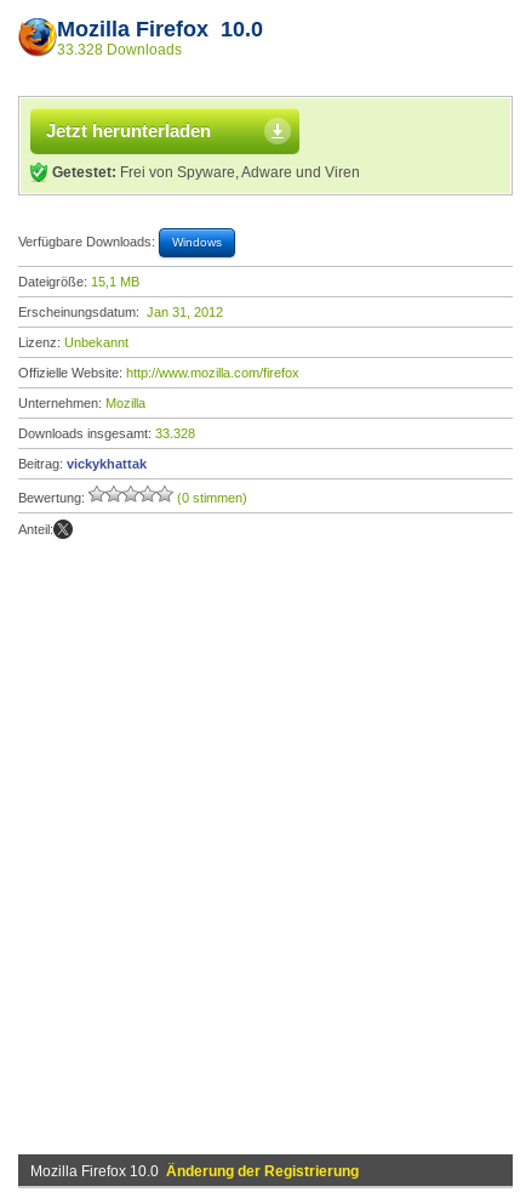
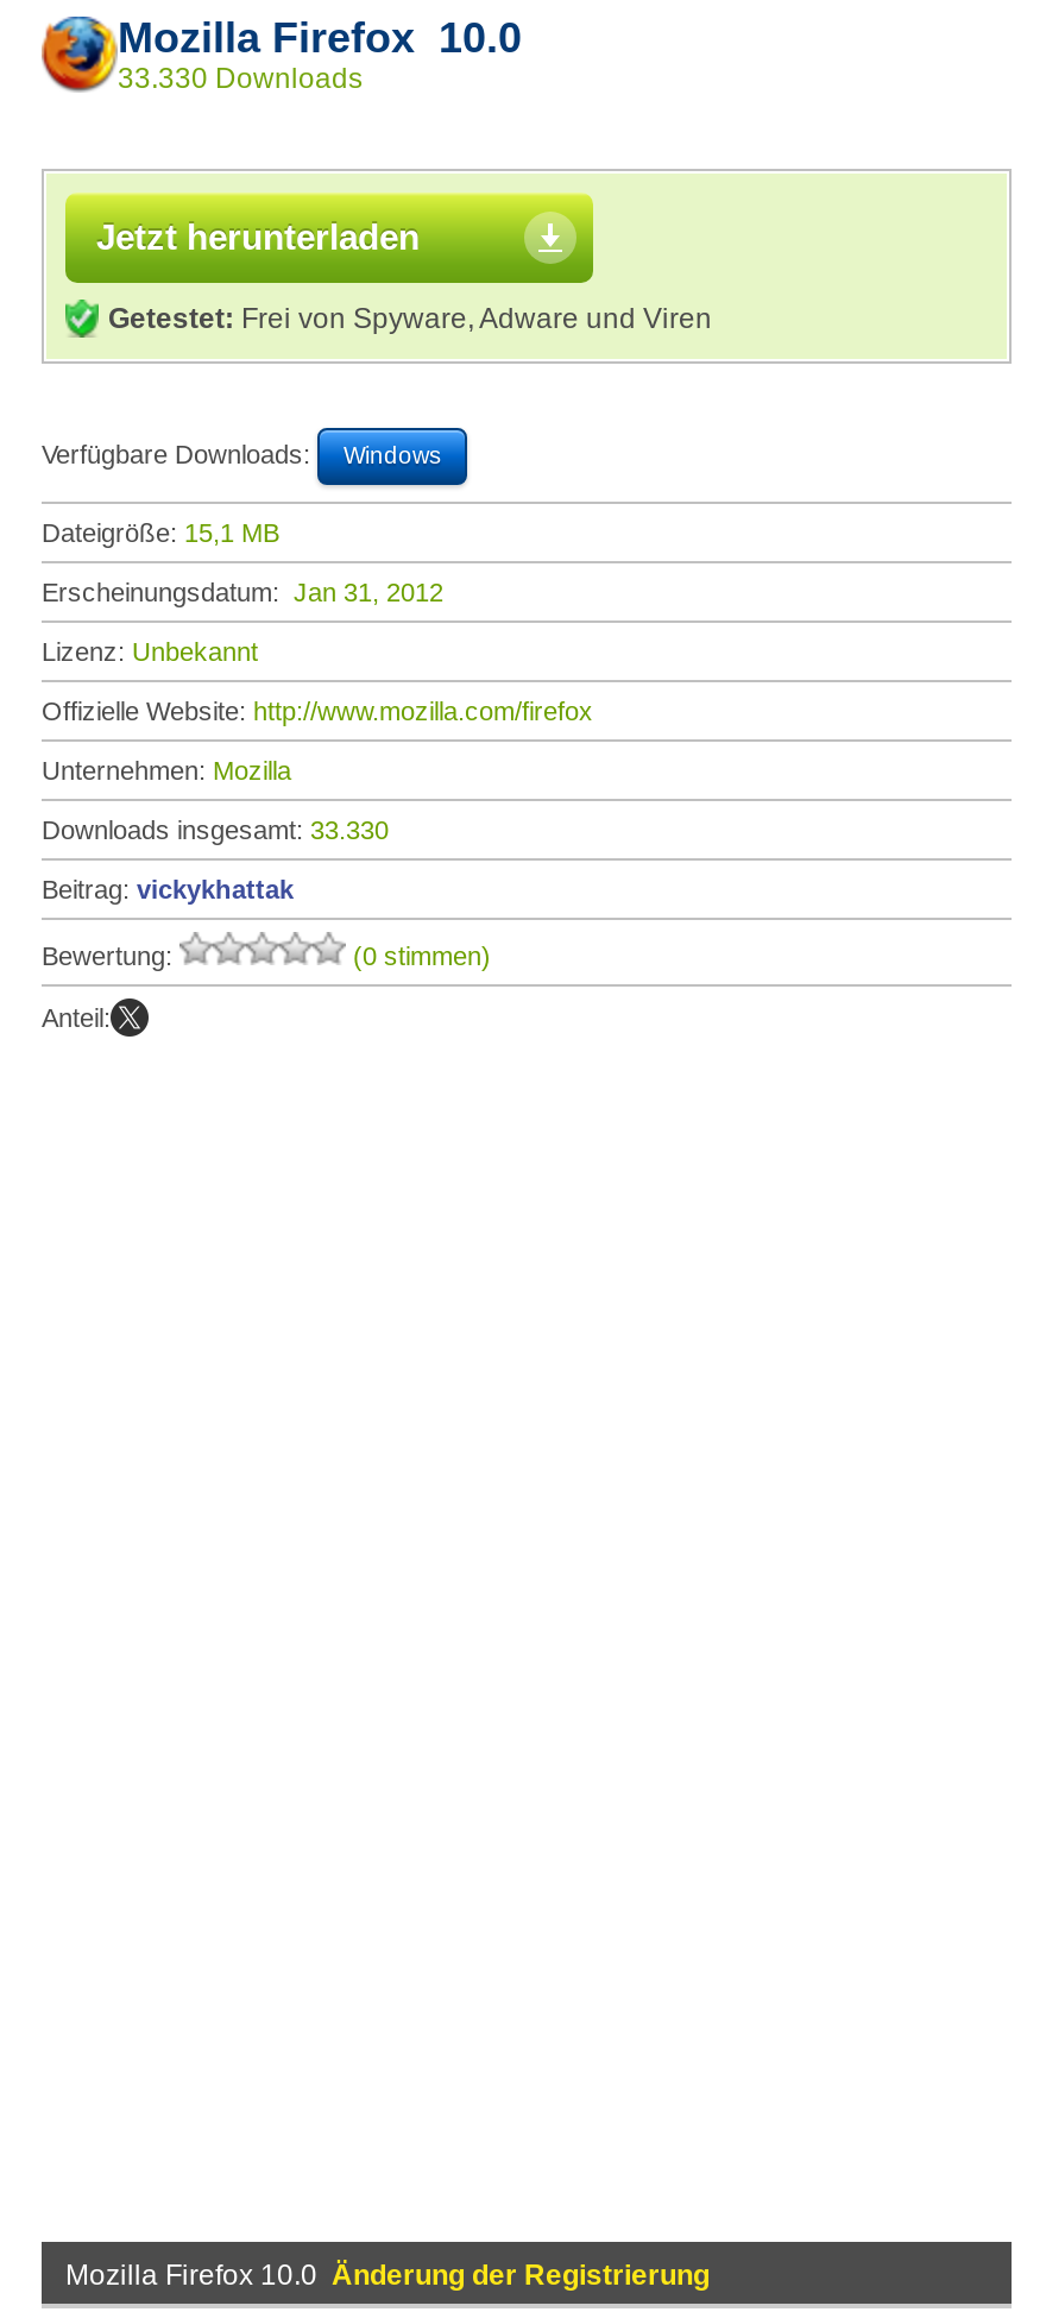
- 33.328 Downloads
+ 33.330 Downloads

- Downloads insgesamt: 33.328
+ Downloads insgesamt: 33.330
